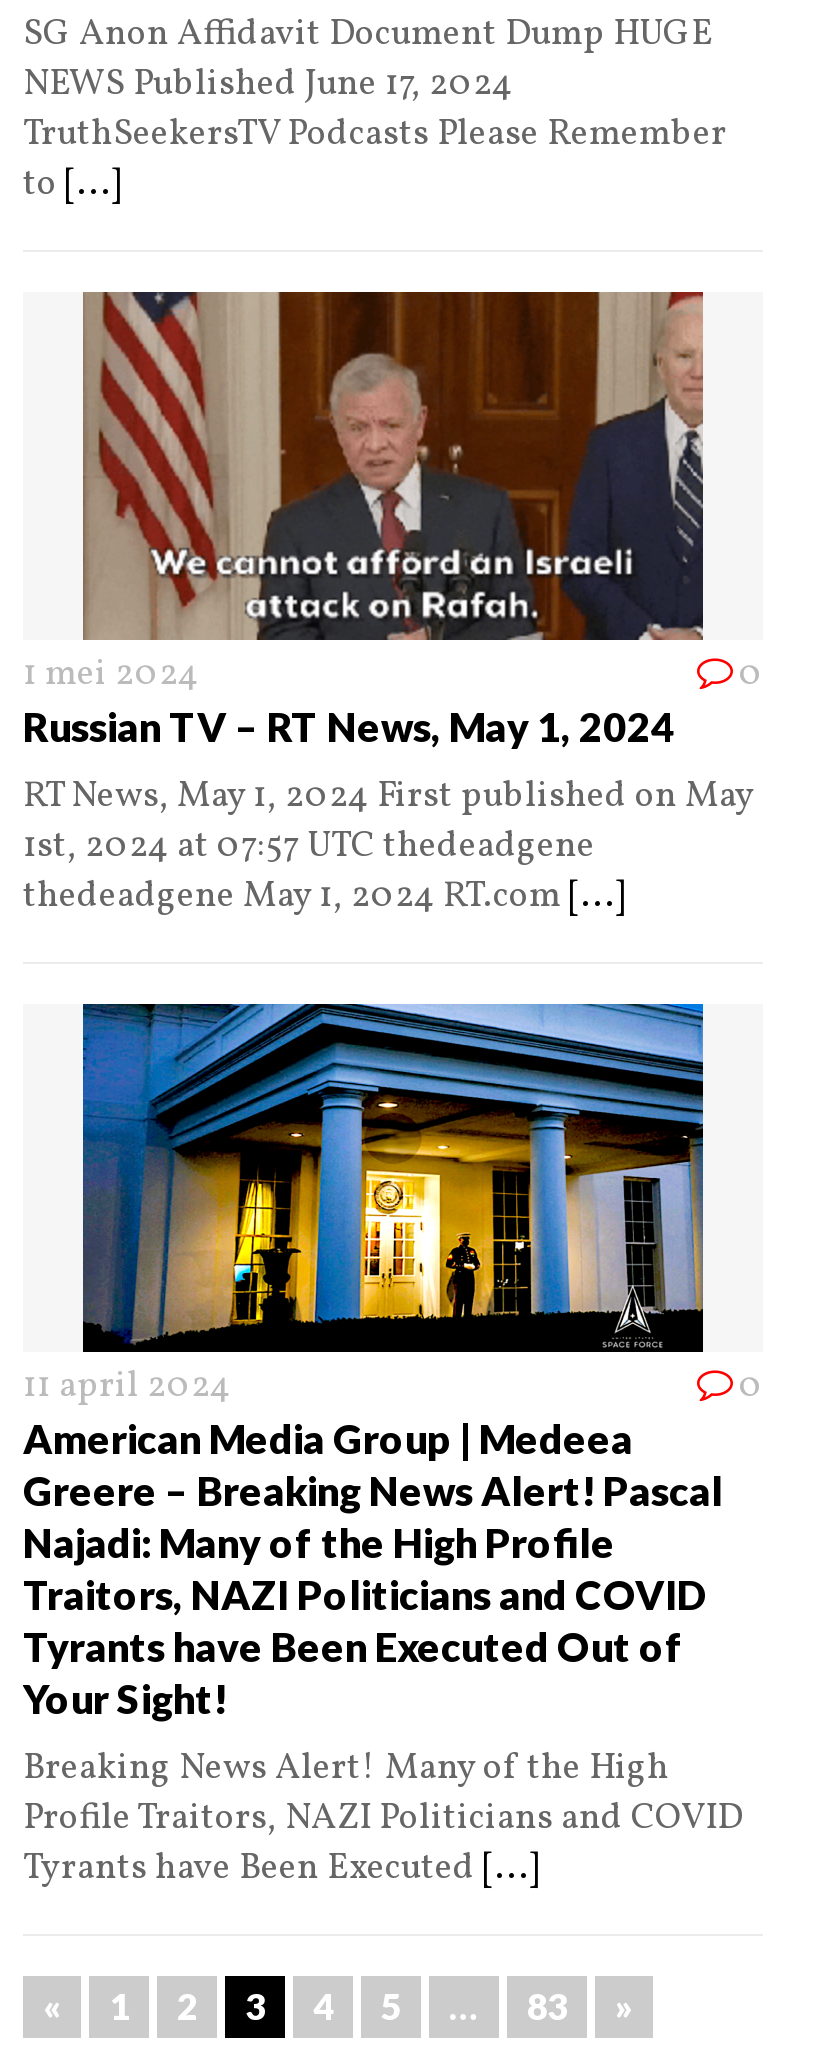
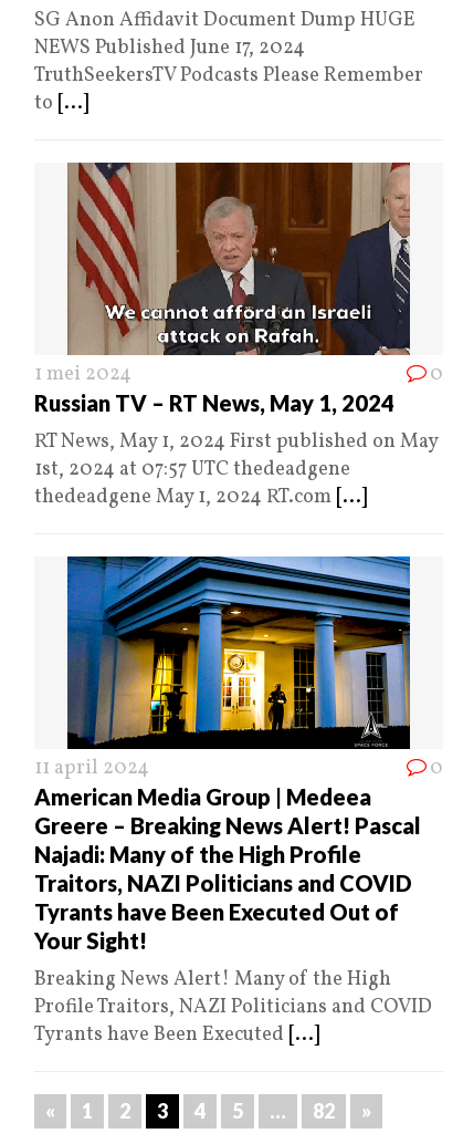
- 83
+ 82
